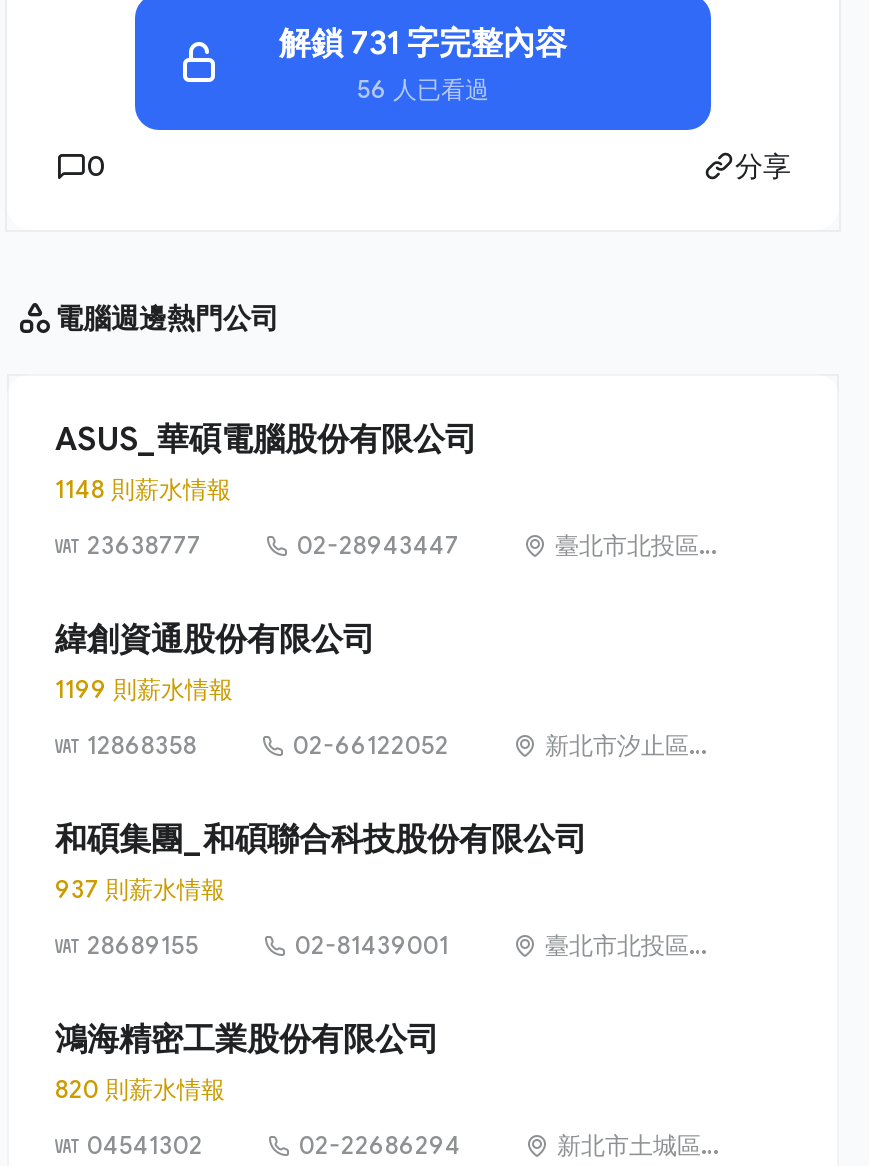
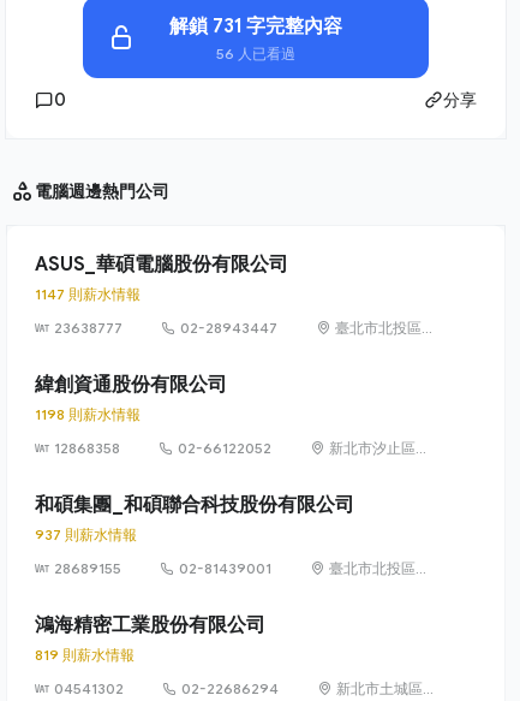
- 1148 則薪水情報
+ 1147 則薪水情報

- 1199 則薪水情報
+ 1198 則薪水情報

- 820 則薪水情報
+ 819 則薪水情報
